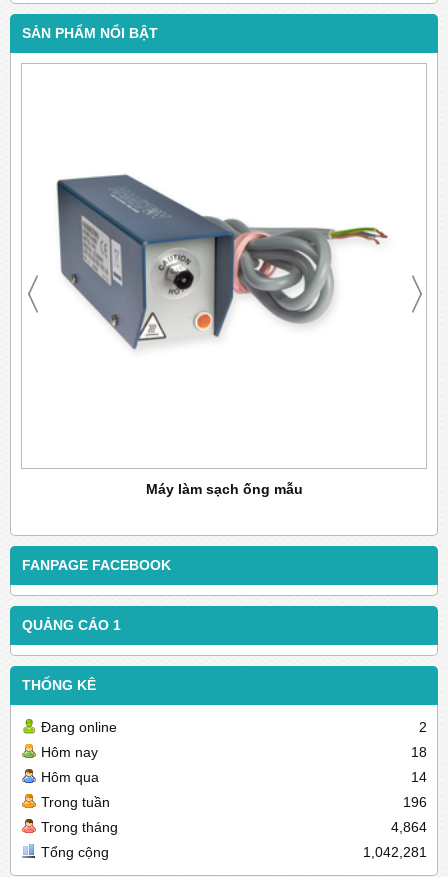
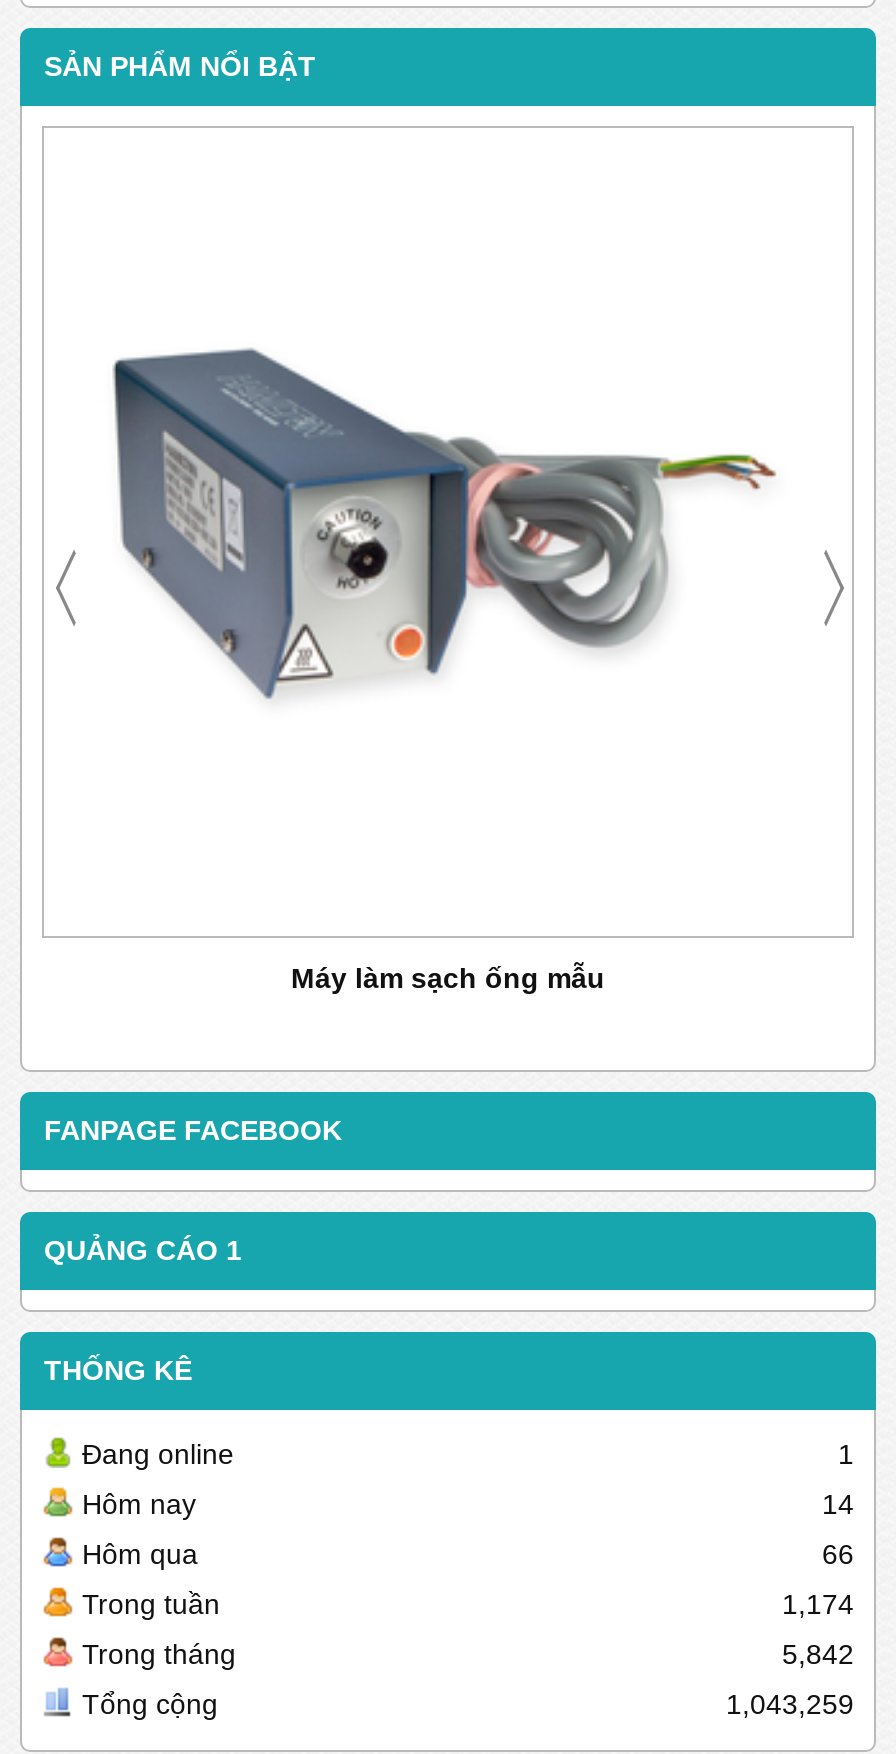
- 2
+ 1

- 18
+ 14

- 14
+ 66

- 196
+ 1,174

- 4,864
+ 5,842

- 1,042,281
+ 1,043,259
